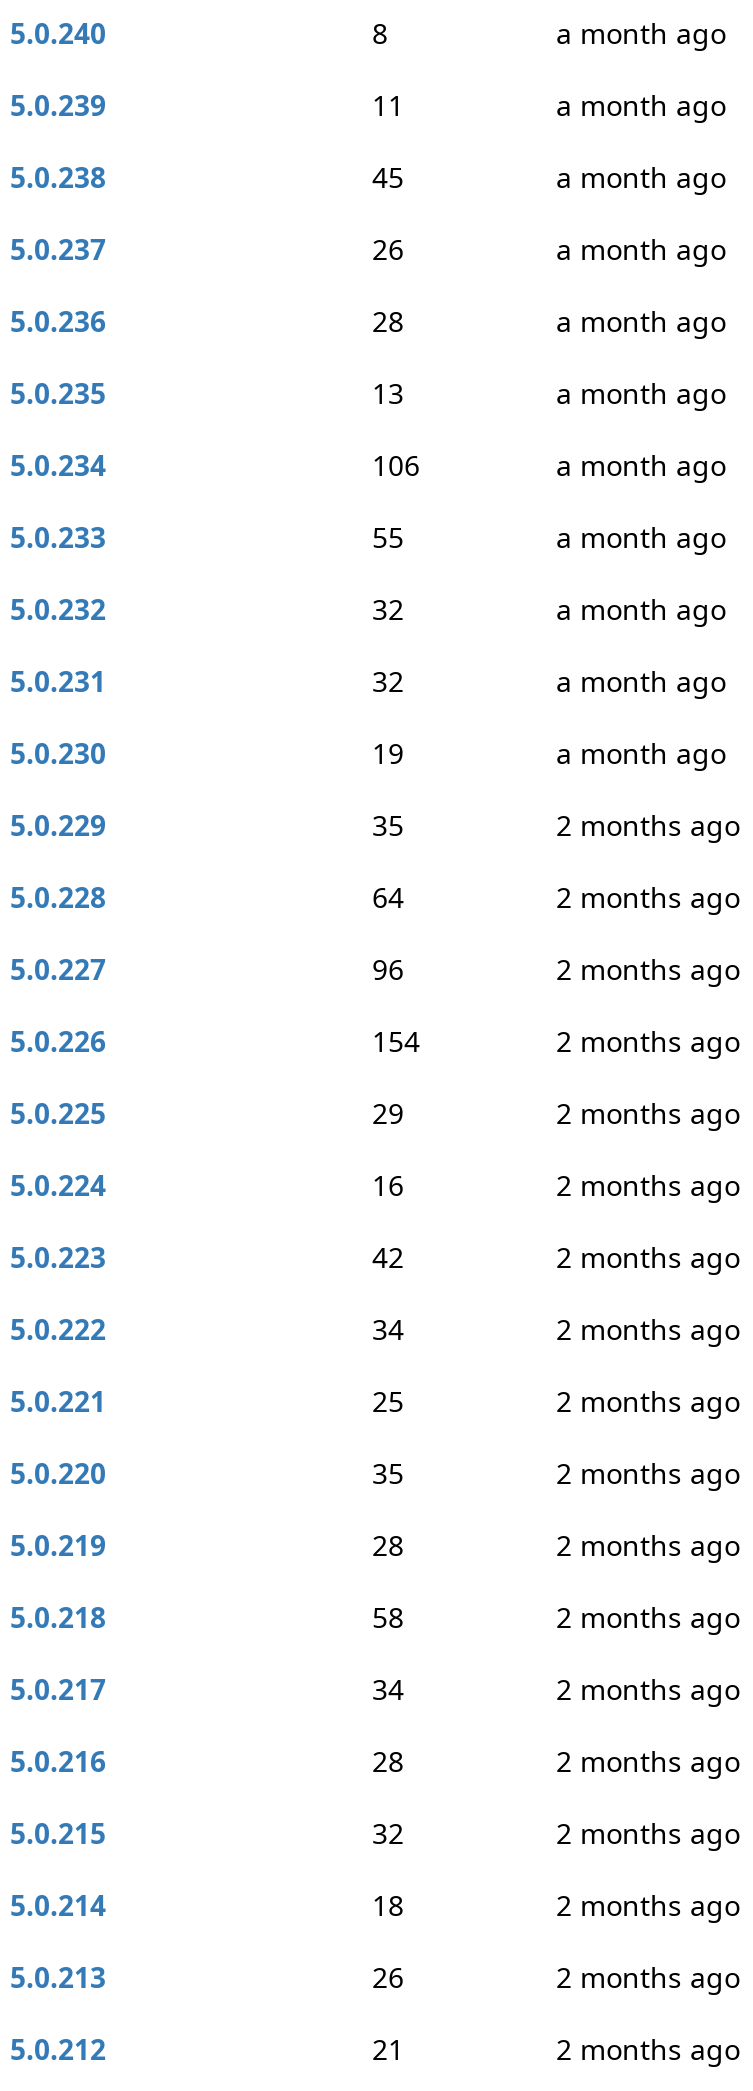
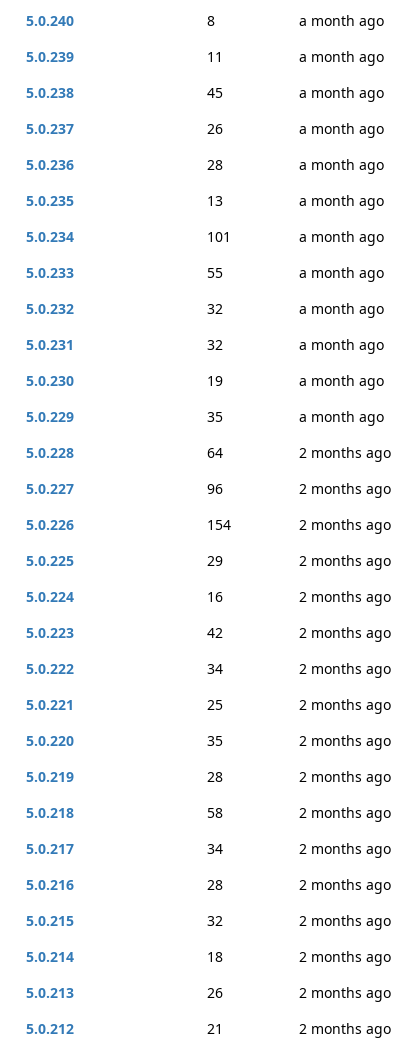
- 106
+ 101

- 2 months ago
+ a month ago
